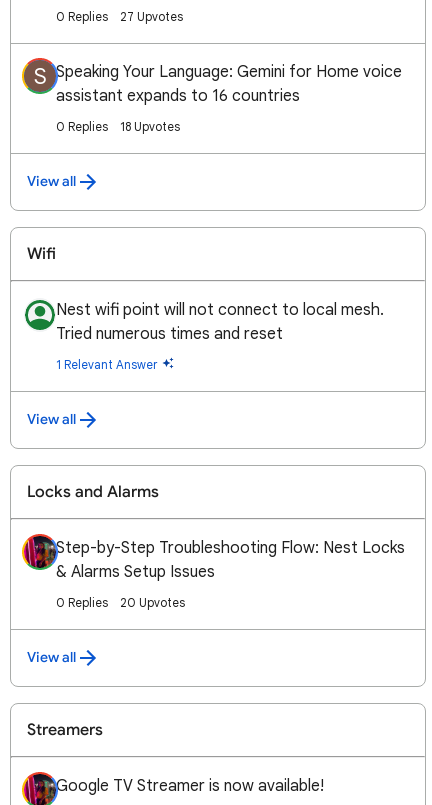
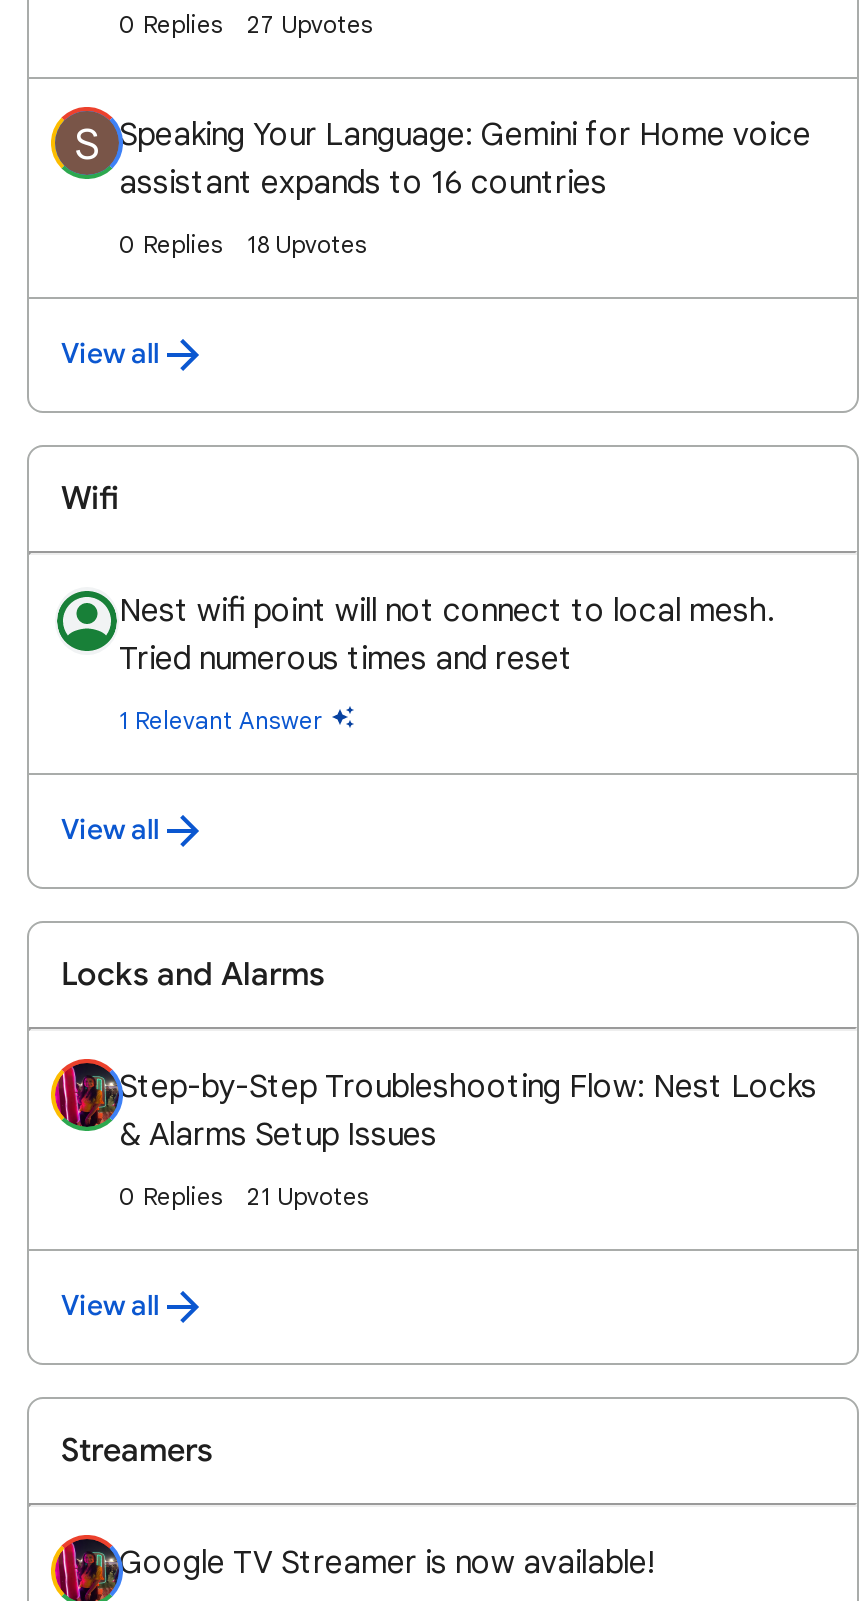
- 20 Upvotes
+ 21 Upvotes
